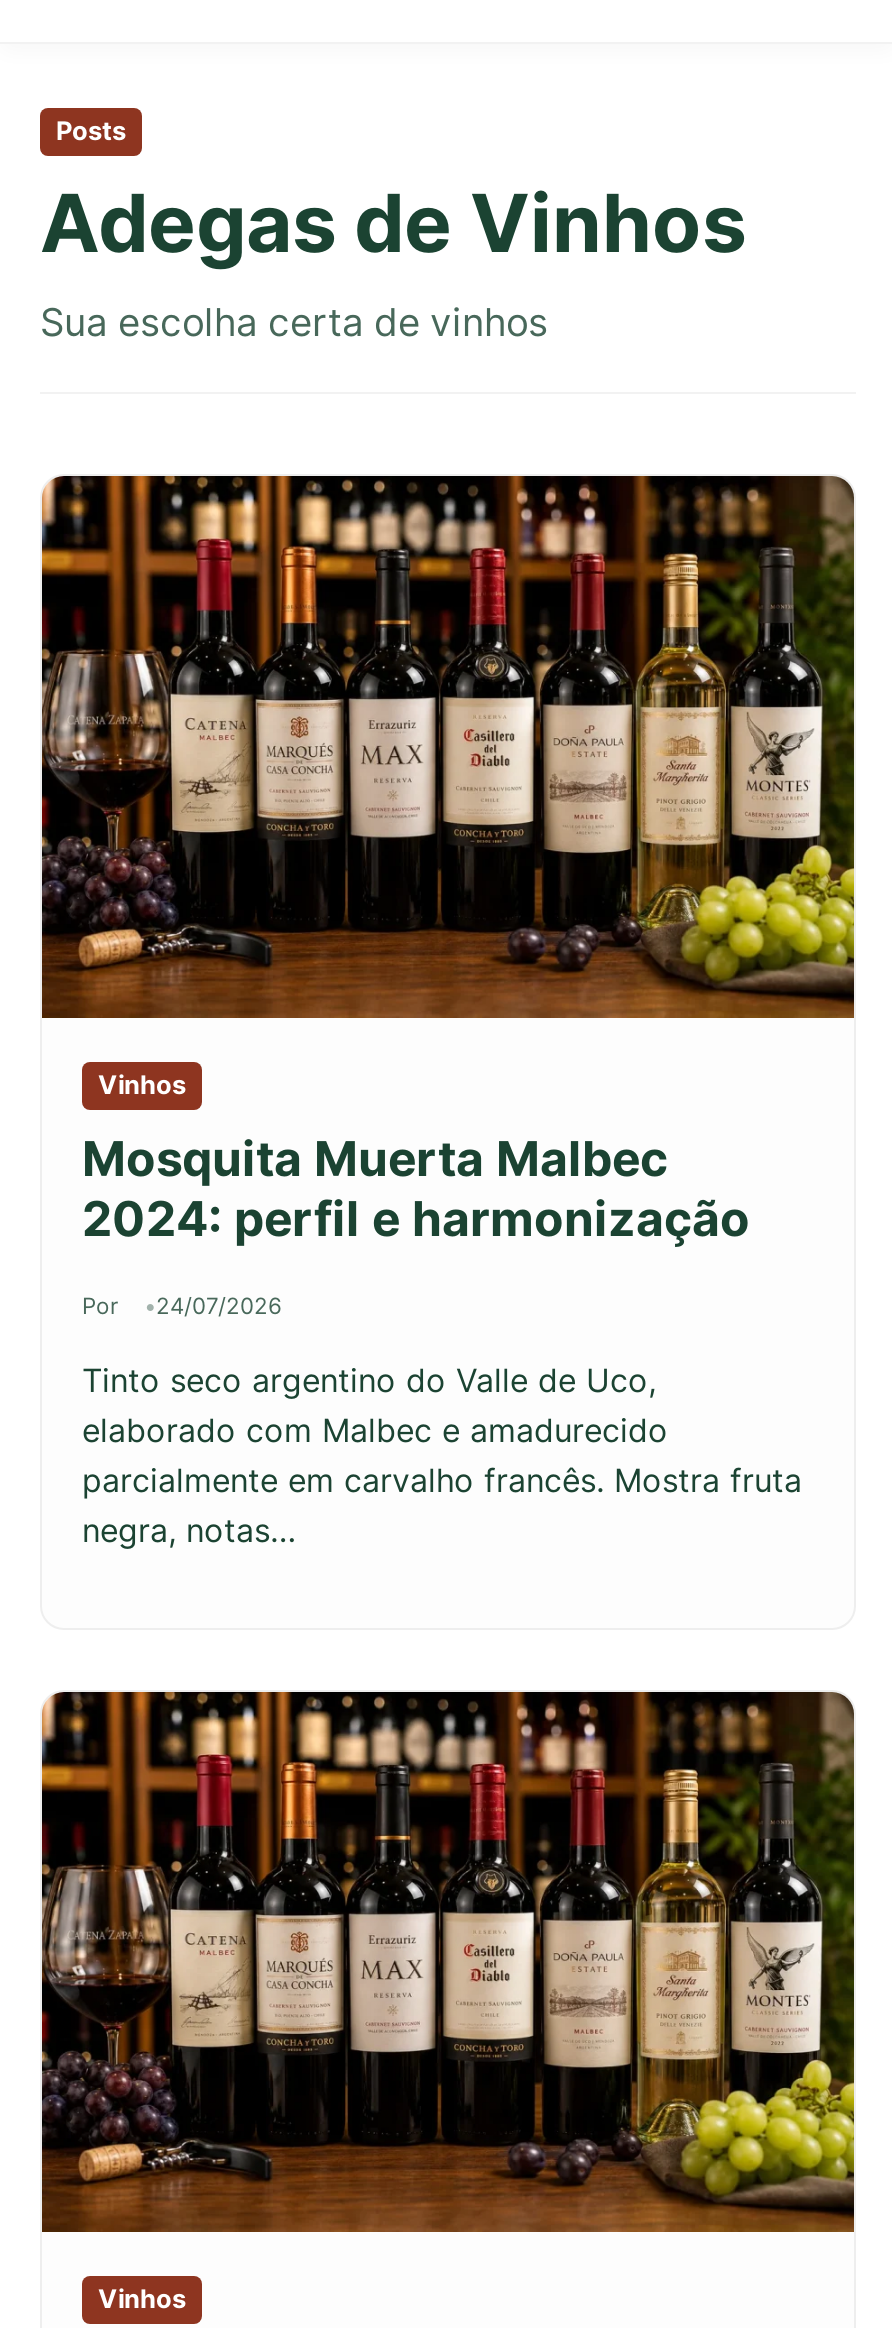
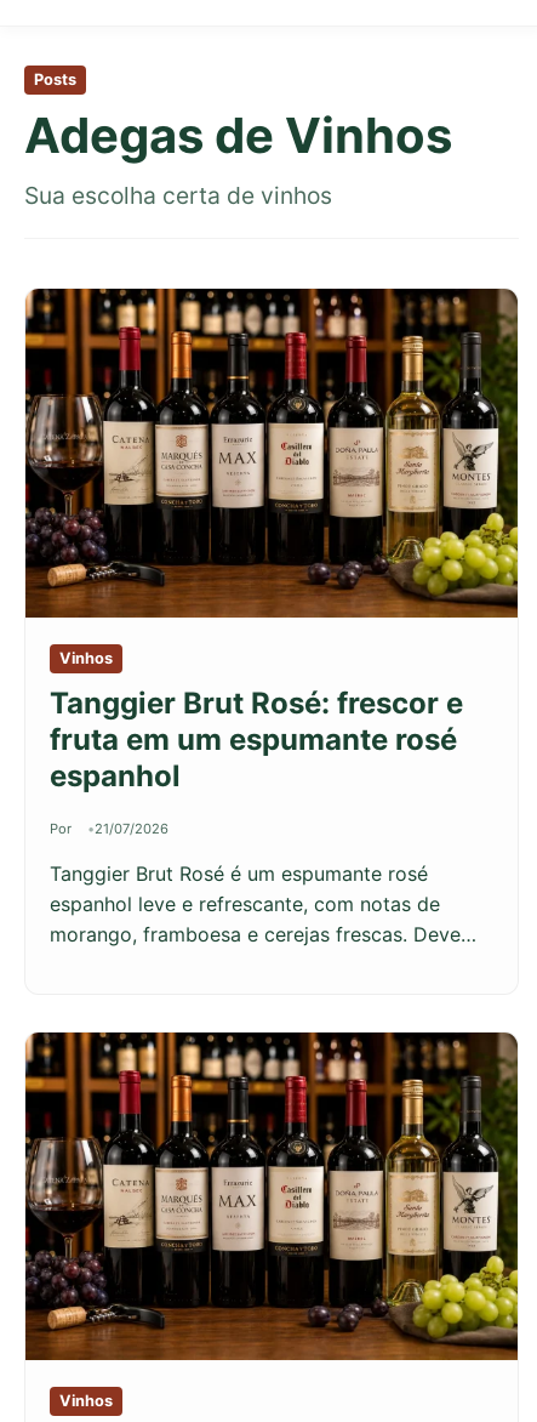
- Mosquita Muerta Malbec
- 2024: perfil e harmonização
+ Tanggier Brut Rosé: frescor e
+ fruta em um espumante rosé
+ espanhol

- Por 24/07/2026
+ Por 21/07/2026

moved down: Por

- Tinto seco argentino do Valle de Uco,
- elaborado com Malbec e amadurecido
- parcialmente em carvalho francês. Mostra fruta
- negra, notas…
+ Tanggier Brut Rosé é um espumante rosé
+ espanhol leve e refrescante, com notas de
+ morango, framboesa e cerejas frescas. Deve…
